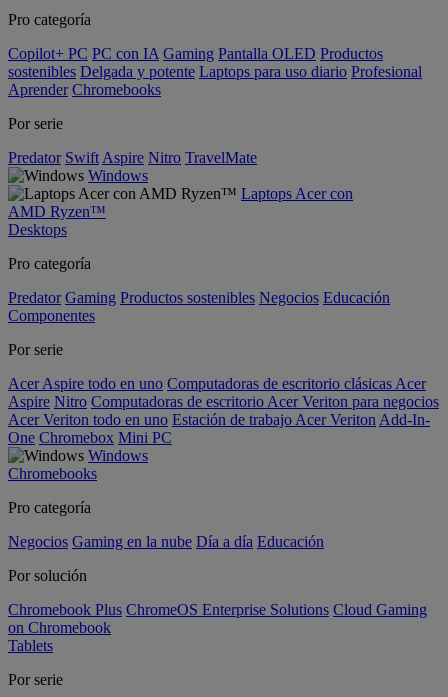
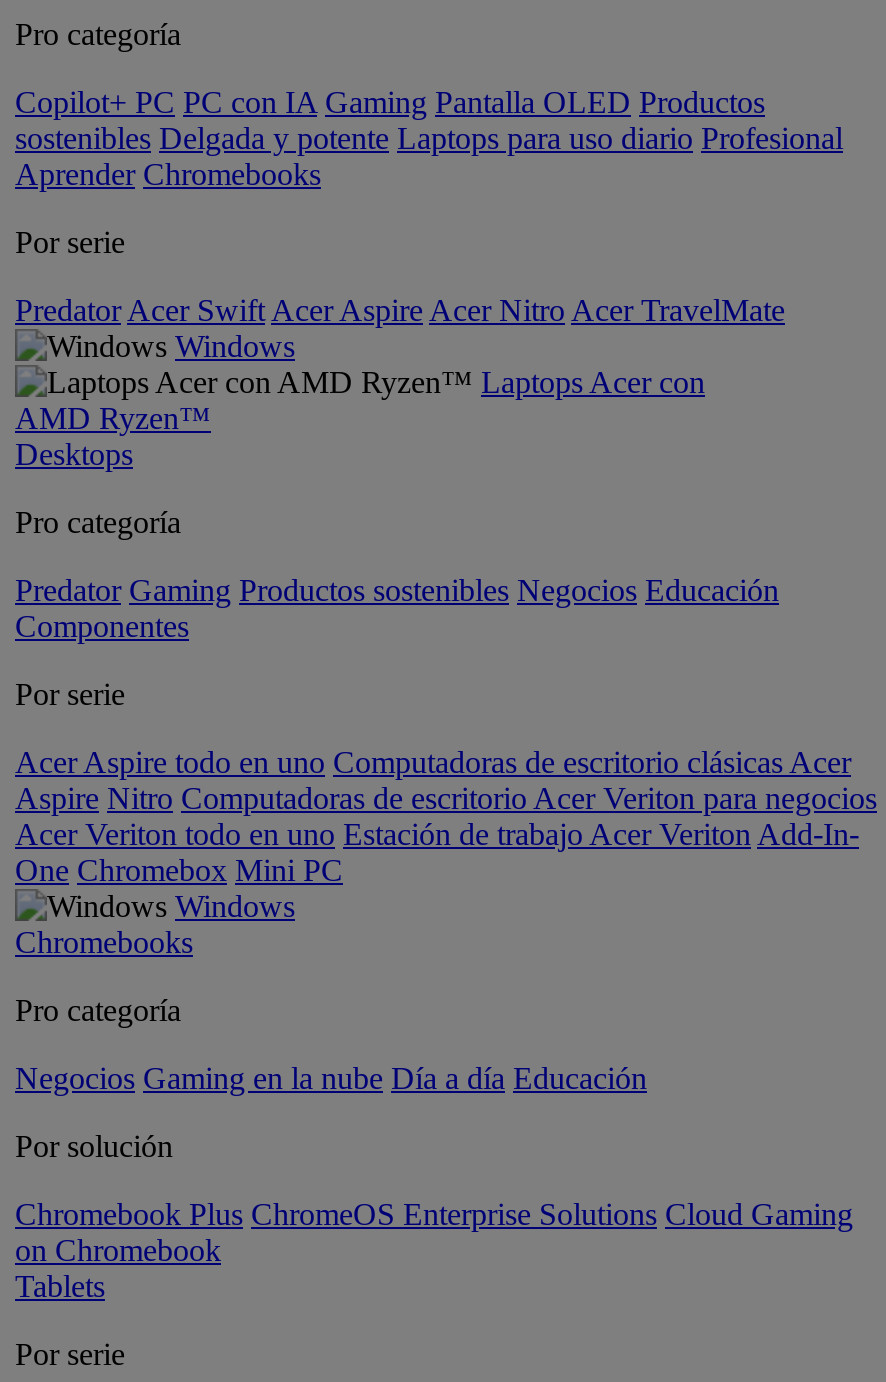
- Predator Swift Aspire Nitro TravelMate
+ Predator Acer Swift Acer Aspire Acer Nitro Acer TravelMate
